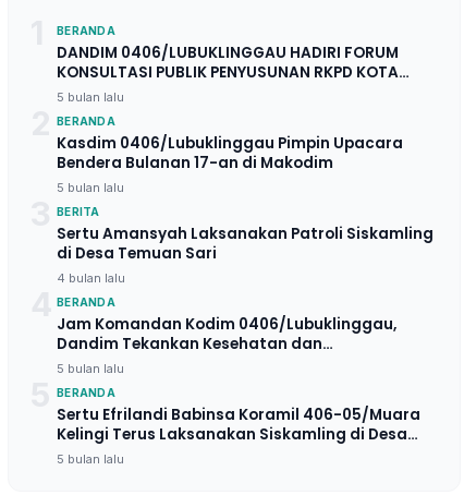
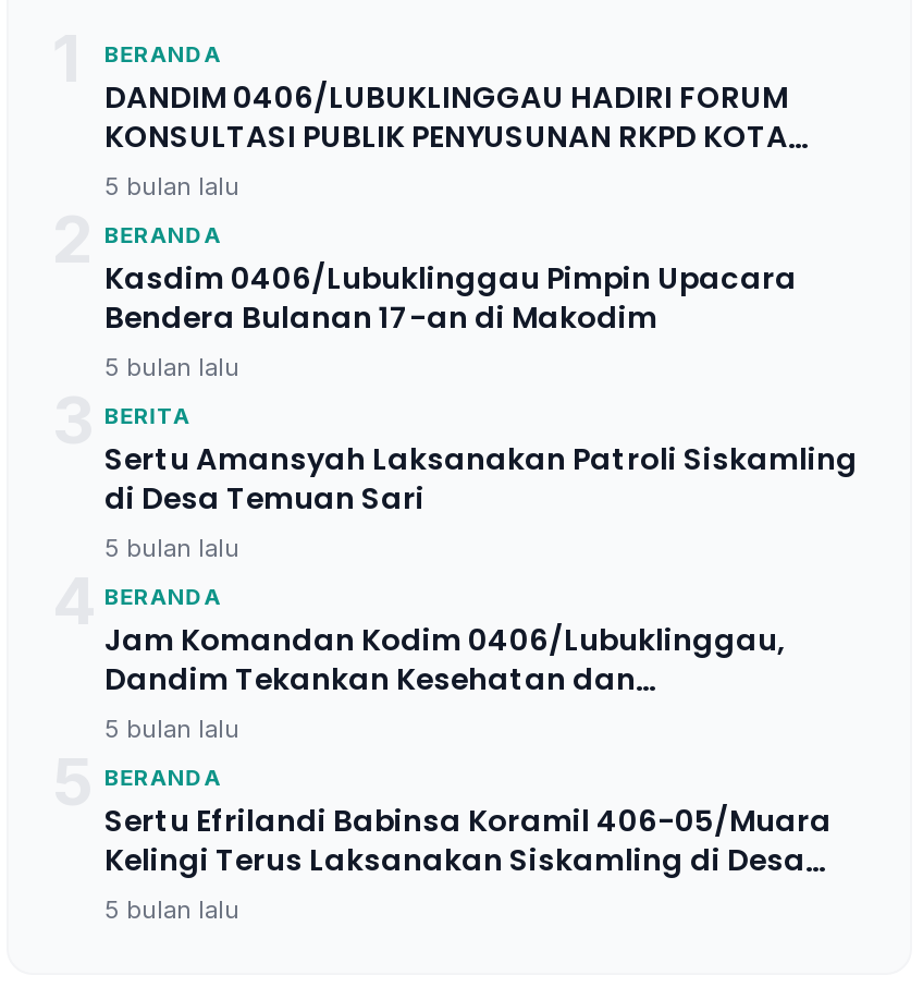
- 4 bulan lalu
+ 5 bulan lalu
